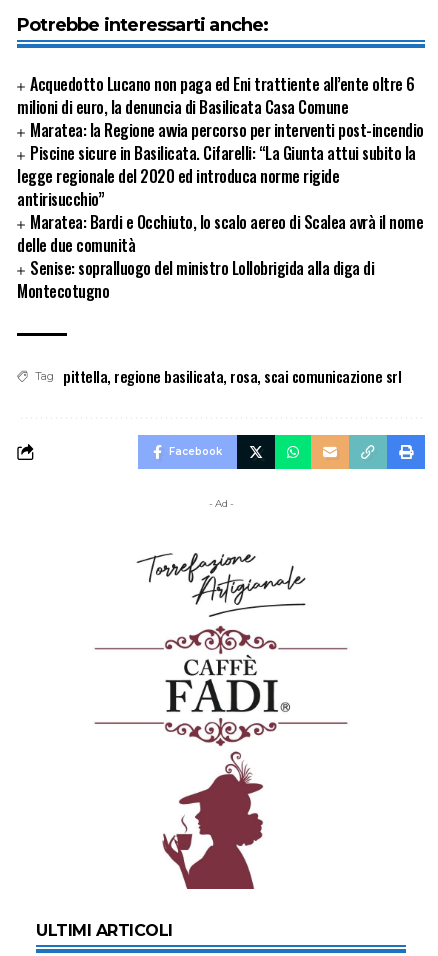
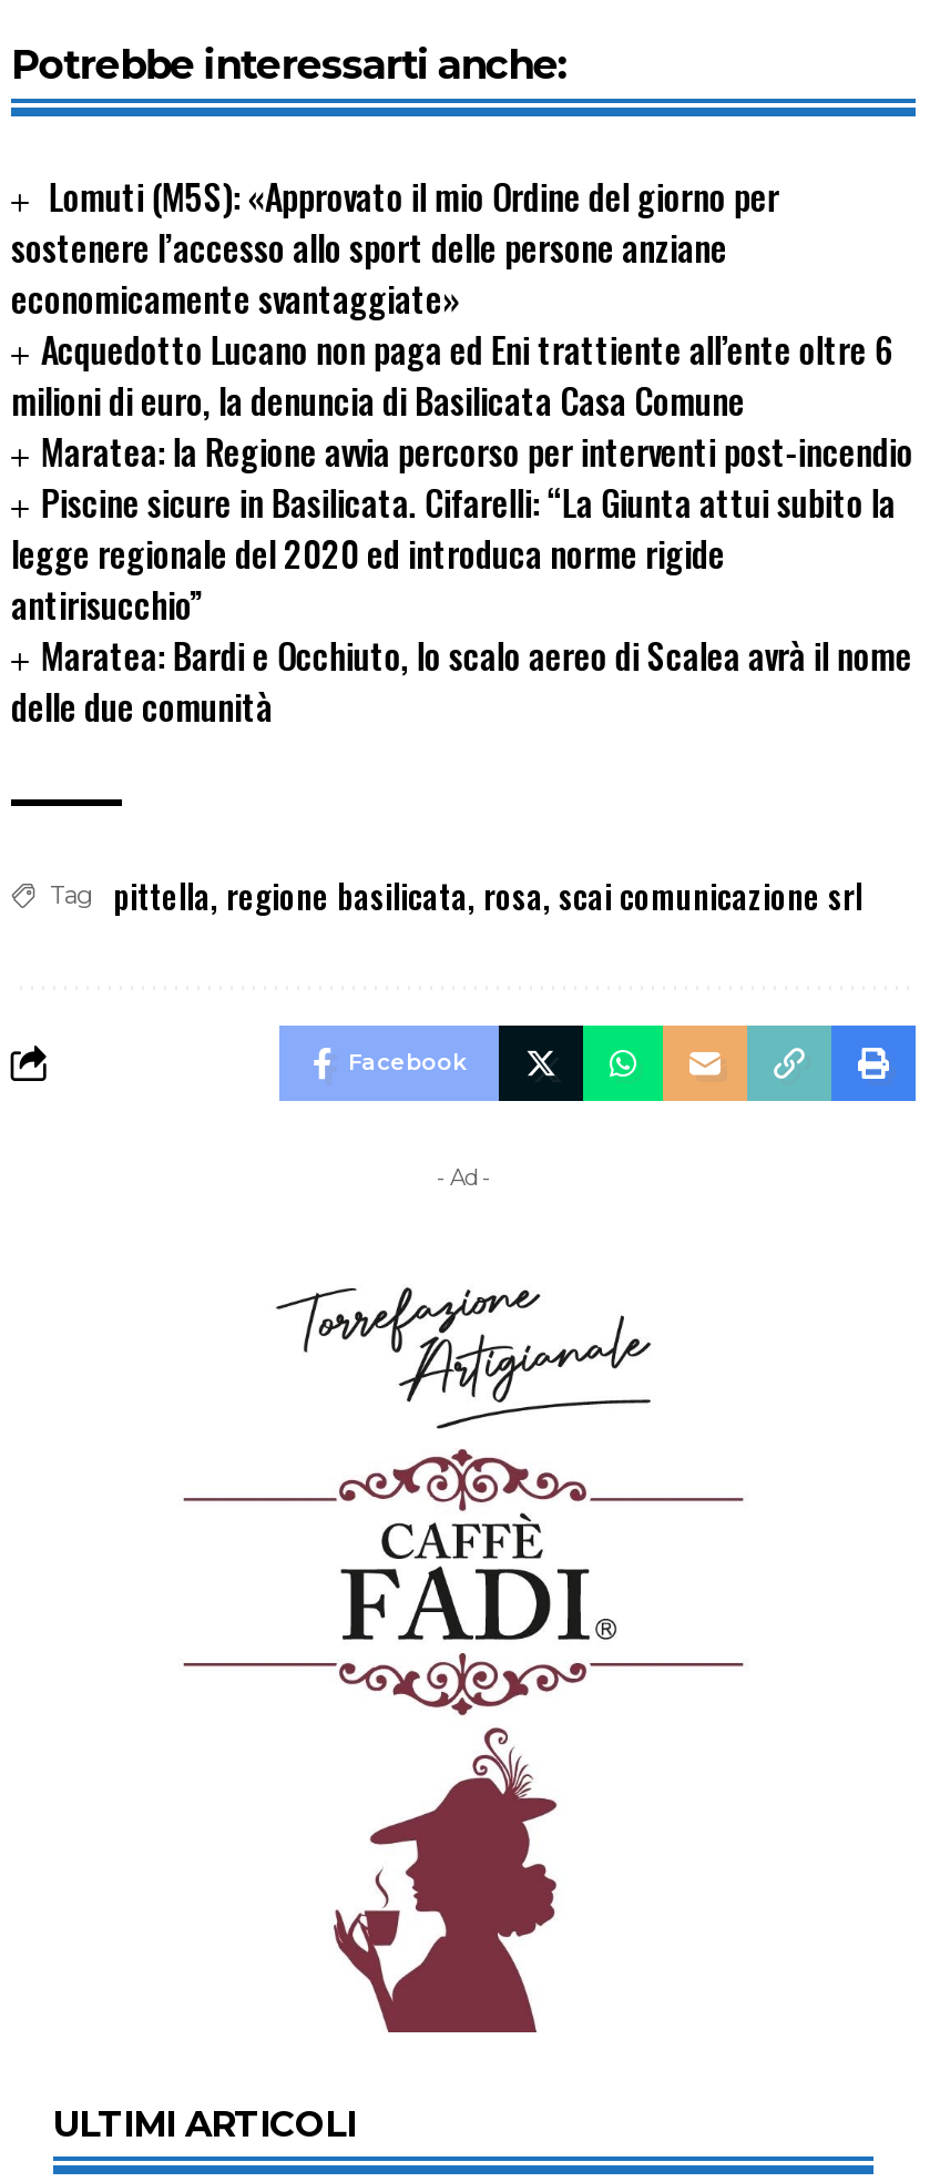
+ Lomuti (M5S): «Approvato il mio Ordine del giorno per
+ sostenere l’accesso allo sport delle persone anziane
+ economicamente svantaggiate»

moved down: Acquedotto Lucano non paga ed Eni trattiente all’ente oltre 6 | milioni di euro, la denuncia di Basilicata Casa Comune | Maratea: la Regione avvia percorso per interventi post-incendio | Piscine sicure in Basilicata. Cifarelli: “La Giunta attui subito la | legge regionale del 2020 ed introduca norme rigide | antirisucchio” | Maratea: Bardi e Occhiuto, lo scalo aereo di Scalea avrà il nome | delle due comunità

- Senise: sopralluogo del ministro Lollobrigida alla diga di
- Montecotugno
